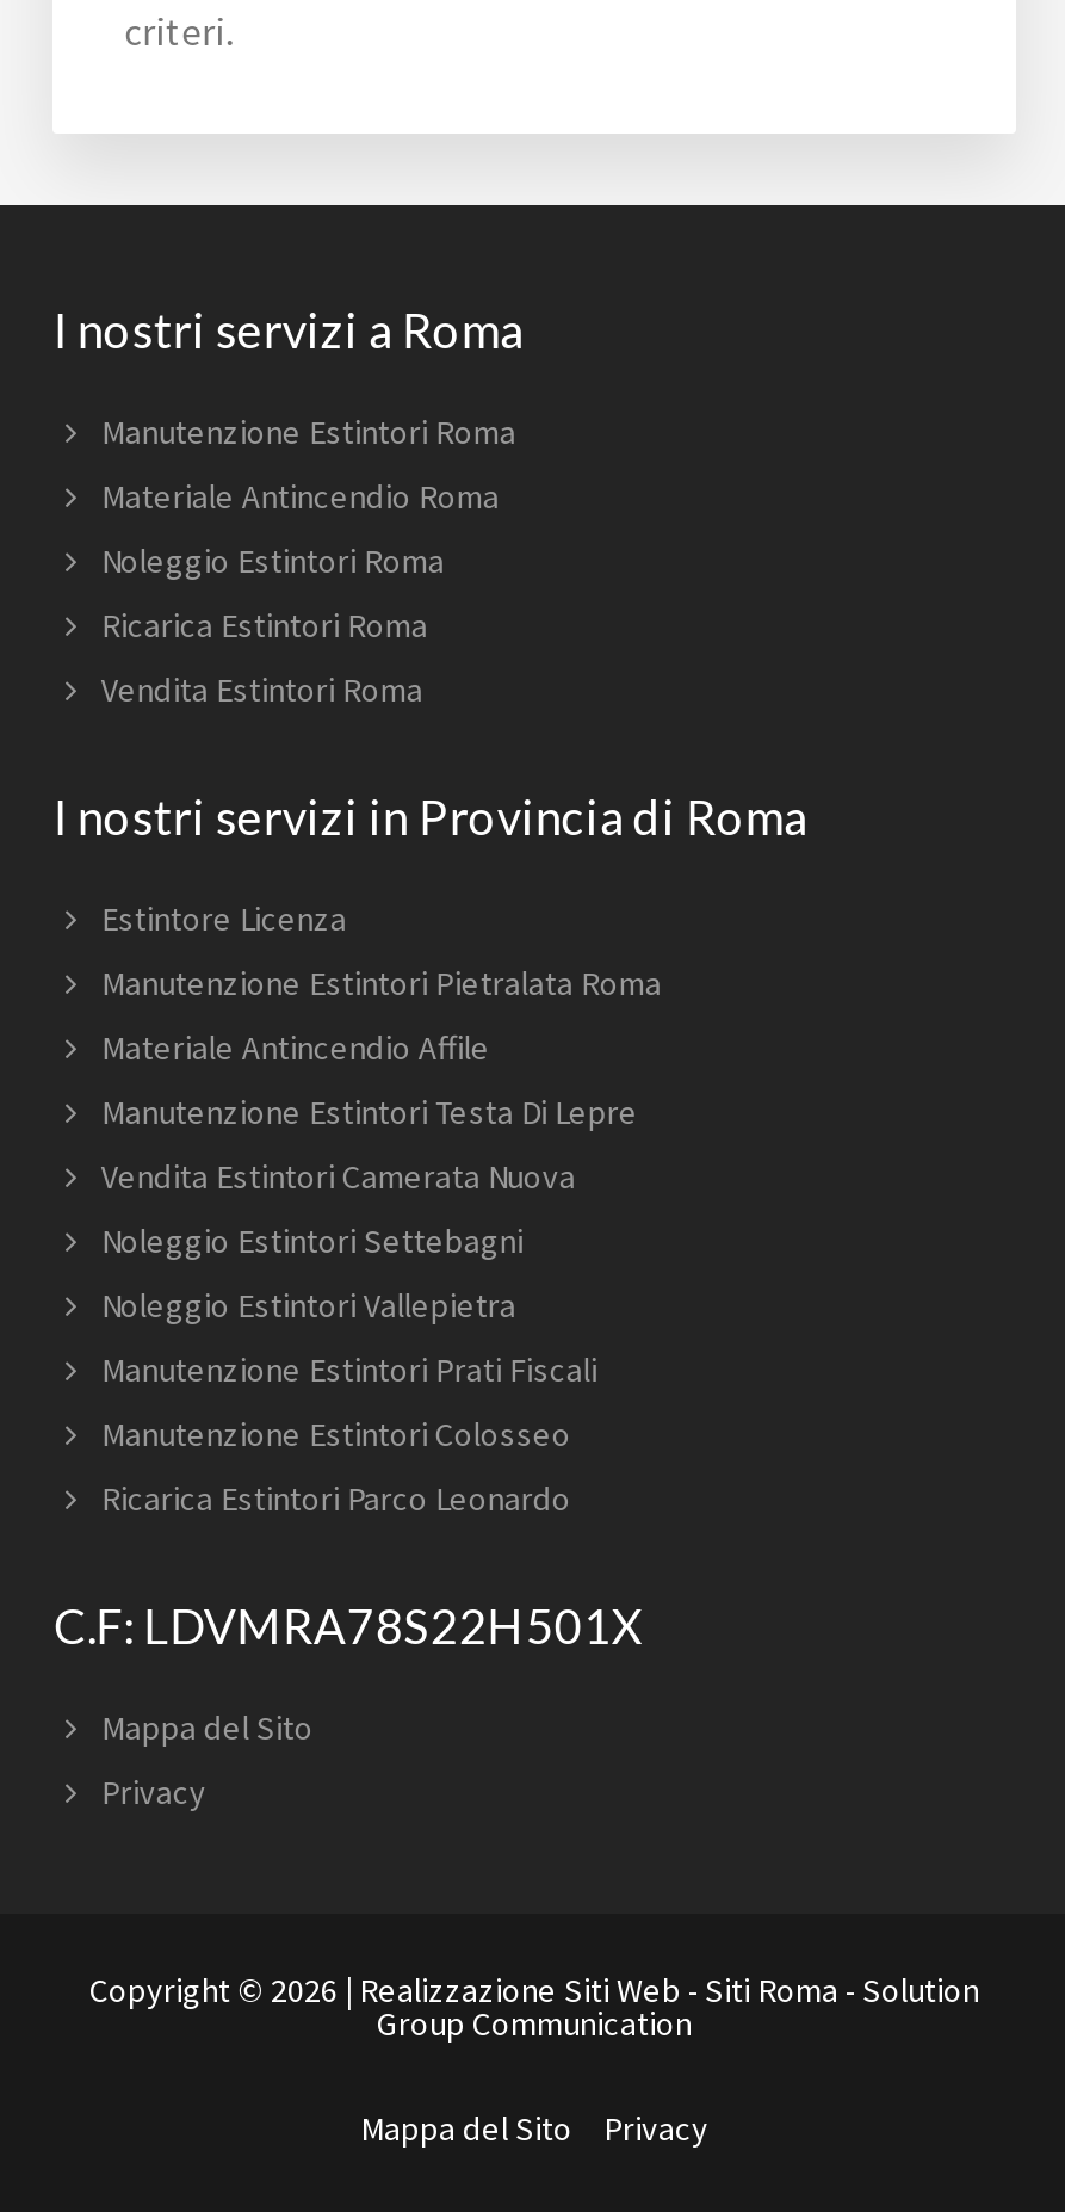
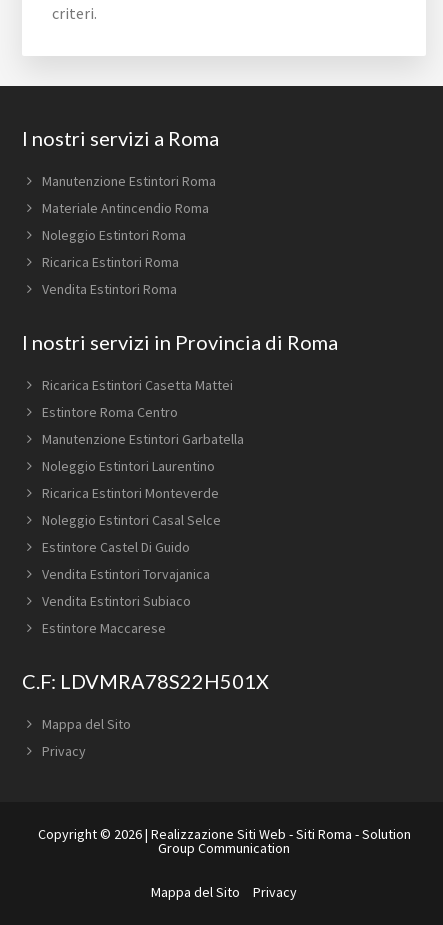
- Estintore Licenza
+ Ricarica Estintori Casetta Mattei

- Manutenzione Estintori Pietralata Roma
+ Estintore Roma Centro

- Materiale Antincendio Affile
+ Manutenzione Estintori Garbatella

- Manutenzione Estintori Testa Di Lepre
+ Noleggio Estintori Laurentino

- Vendita Estintori Camerata Nuova
+ Ricarica Estintori Monteverde

- Noleggio Estintori Settebagni
+ Noleggio Estintori Casal Selce

- Noleggio Estintori Vallepietra
+ Estintore Castel Di Guido

- Manutenzione Estintori Prati Fiscali
+ Vendita Estintori Torvajanica

- Manutenzione Estintori Colosseo
+ Vendita Estintori Subiaco

- Ricarica Estintori Parco Leonardo
+ Estintore Maccarese
